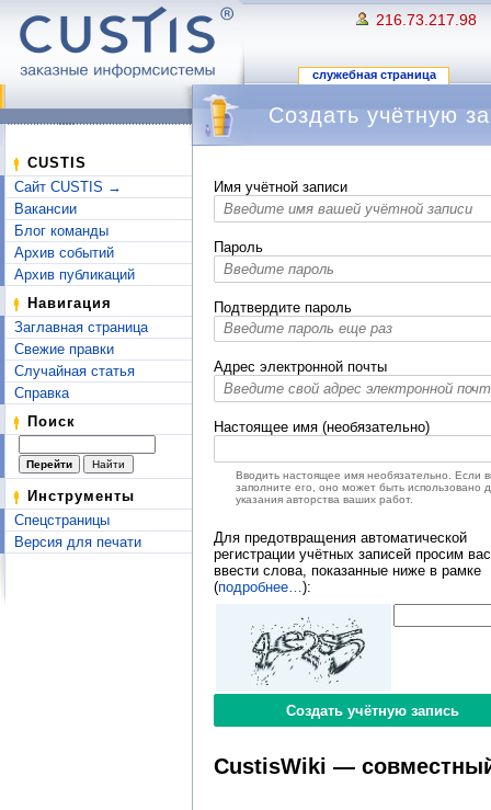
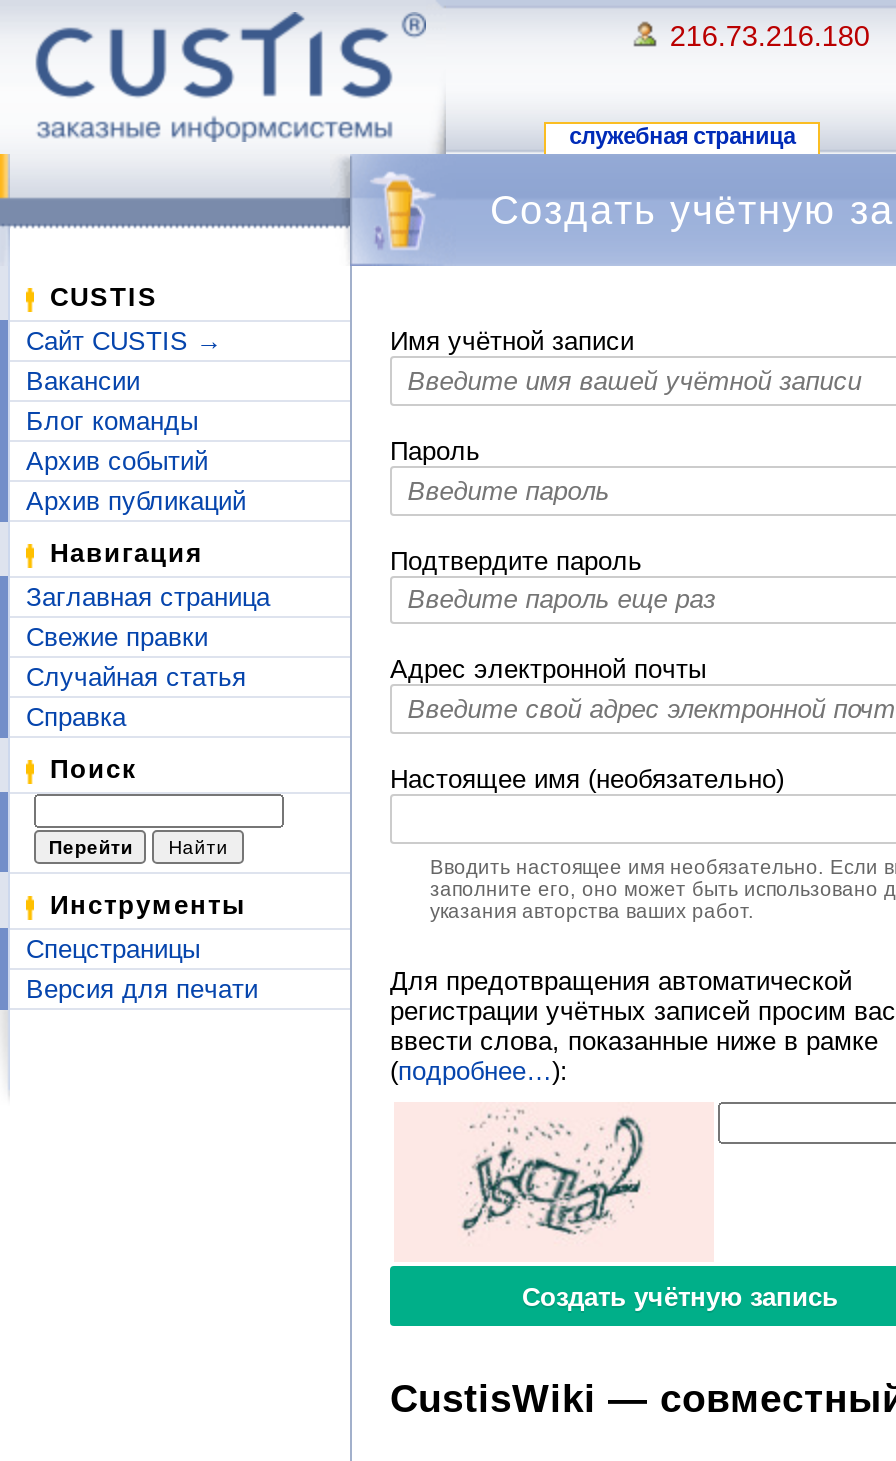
- 216.73.217.98
+ 216.73.216.180

- [image]
+ [image]
